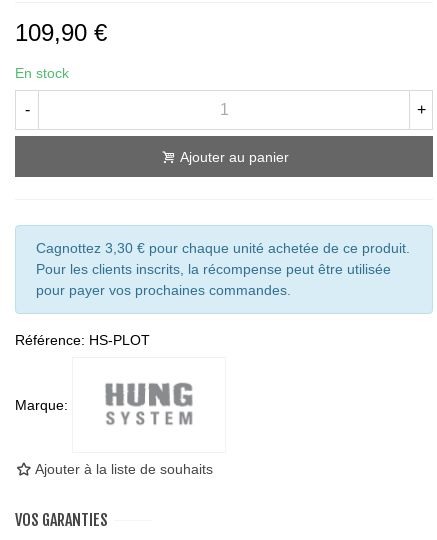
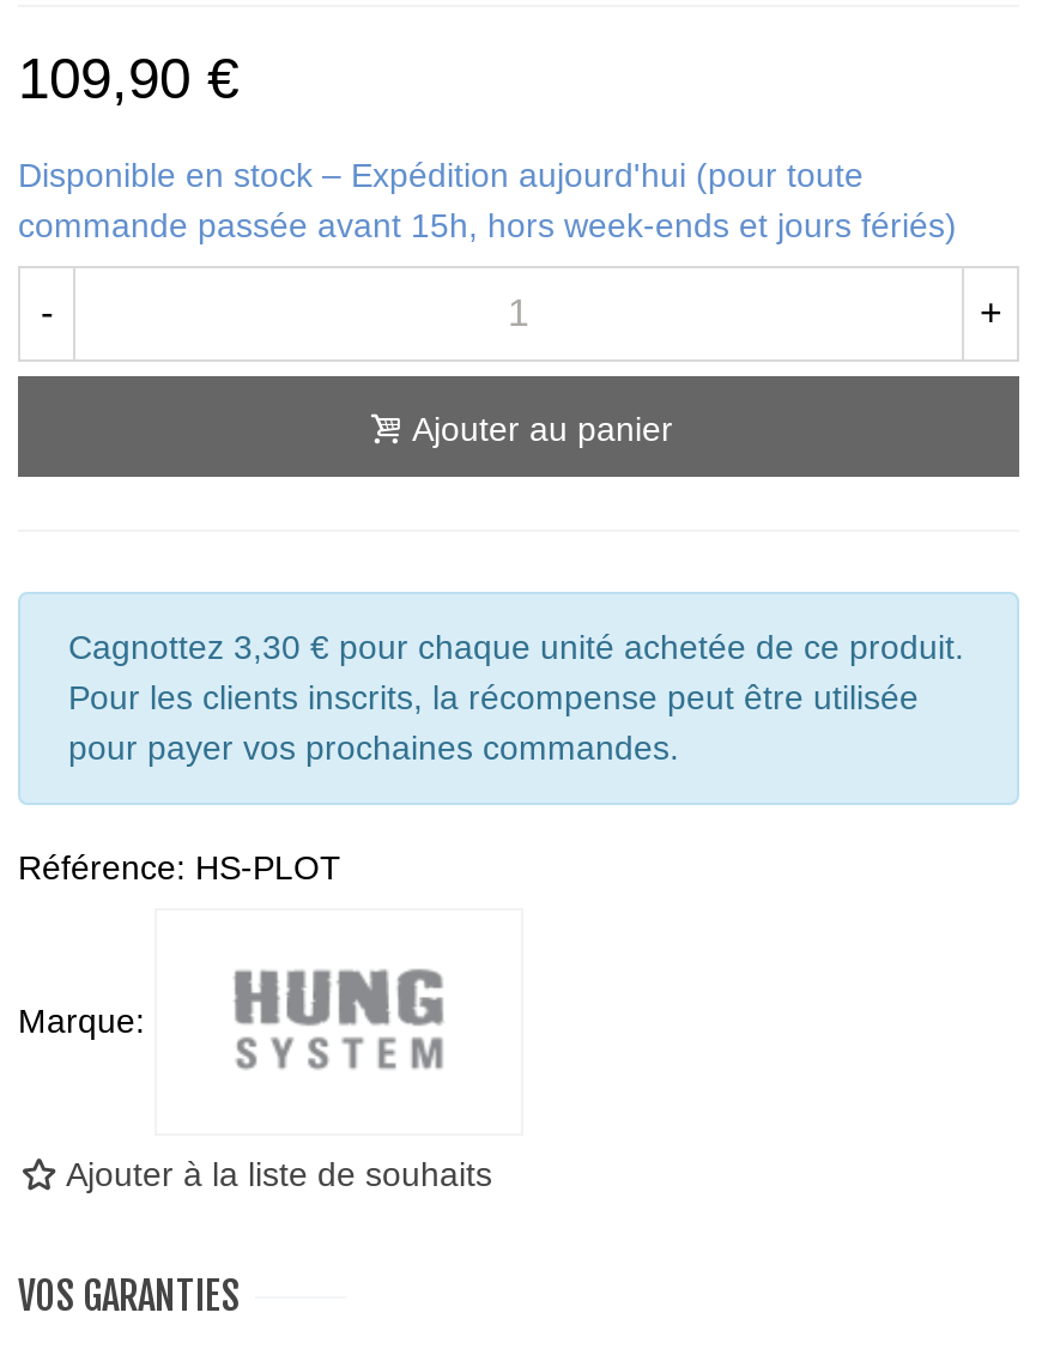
- En stock
+ Disponible en stock – Expédition aujourd'hui (pour toute
+ commande passée avant 15h, hors week-ends et jours fériés)
